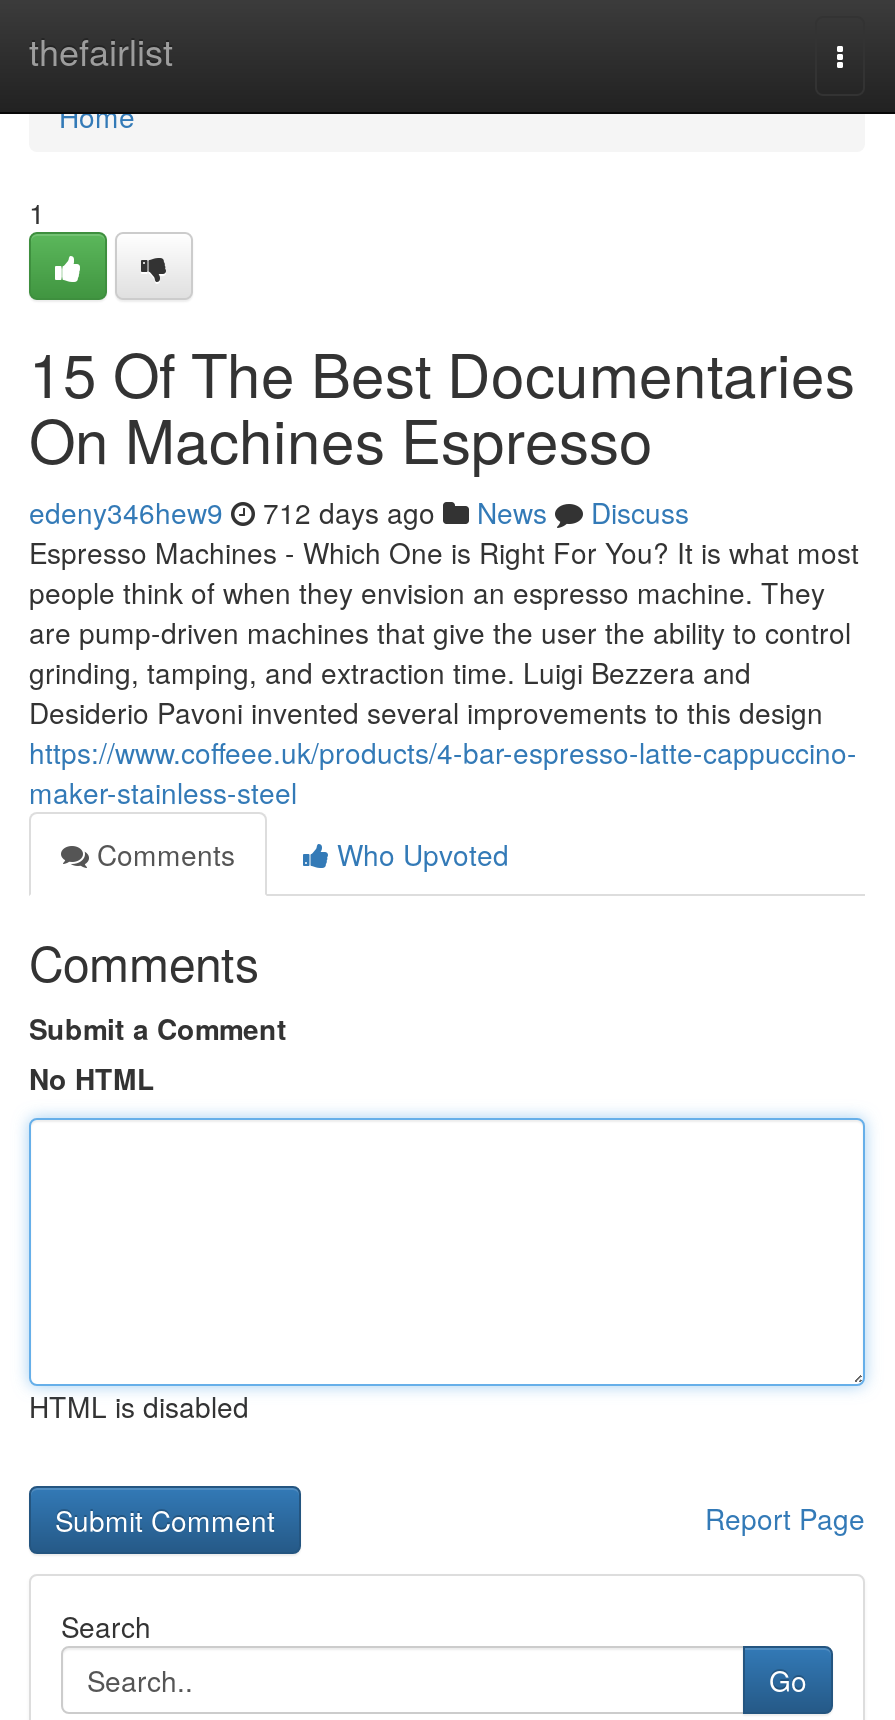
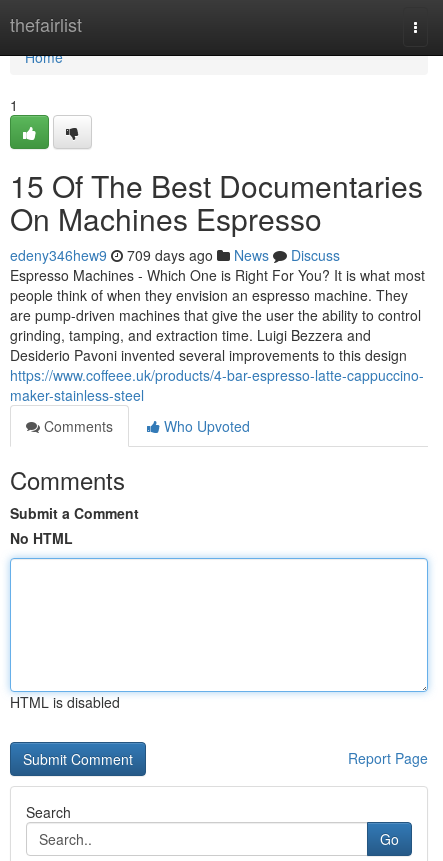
- edeny346hew9 712 days ago News Discuss
+ edeny346hew9 709 days ago News Discuss
